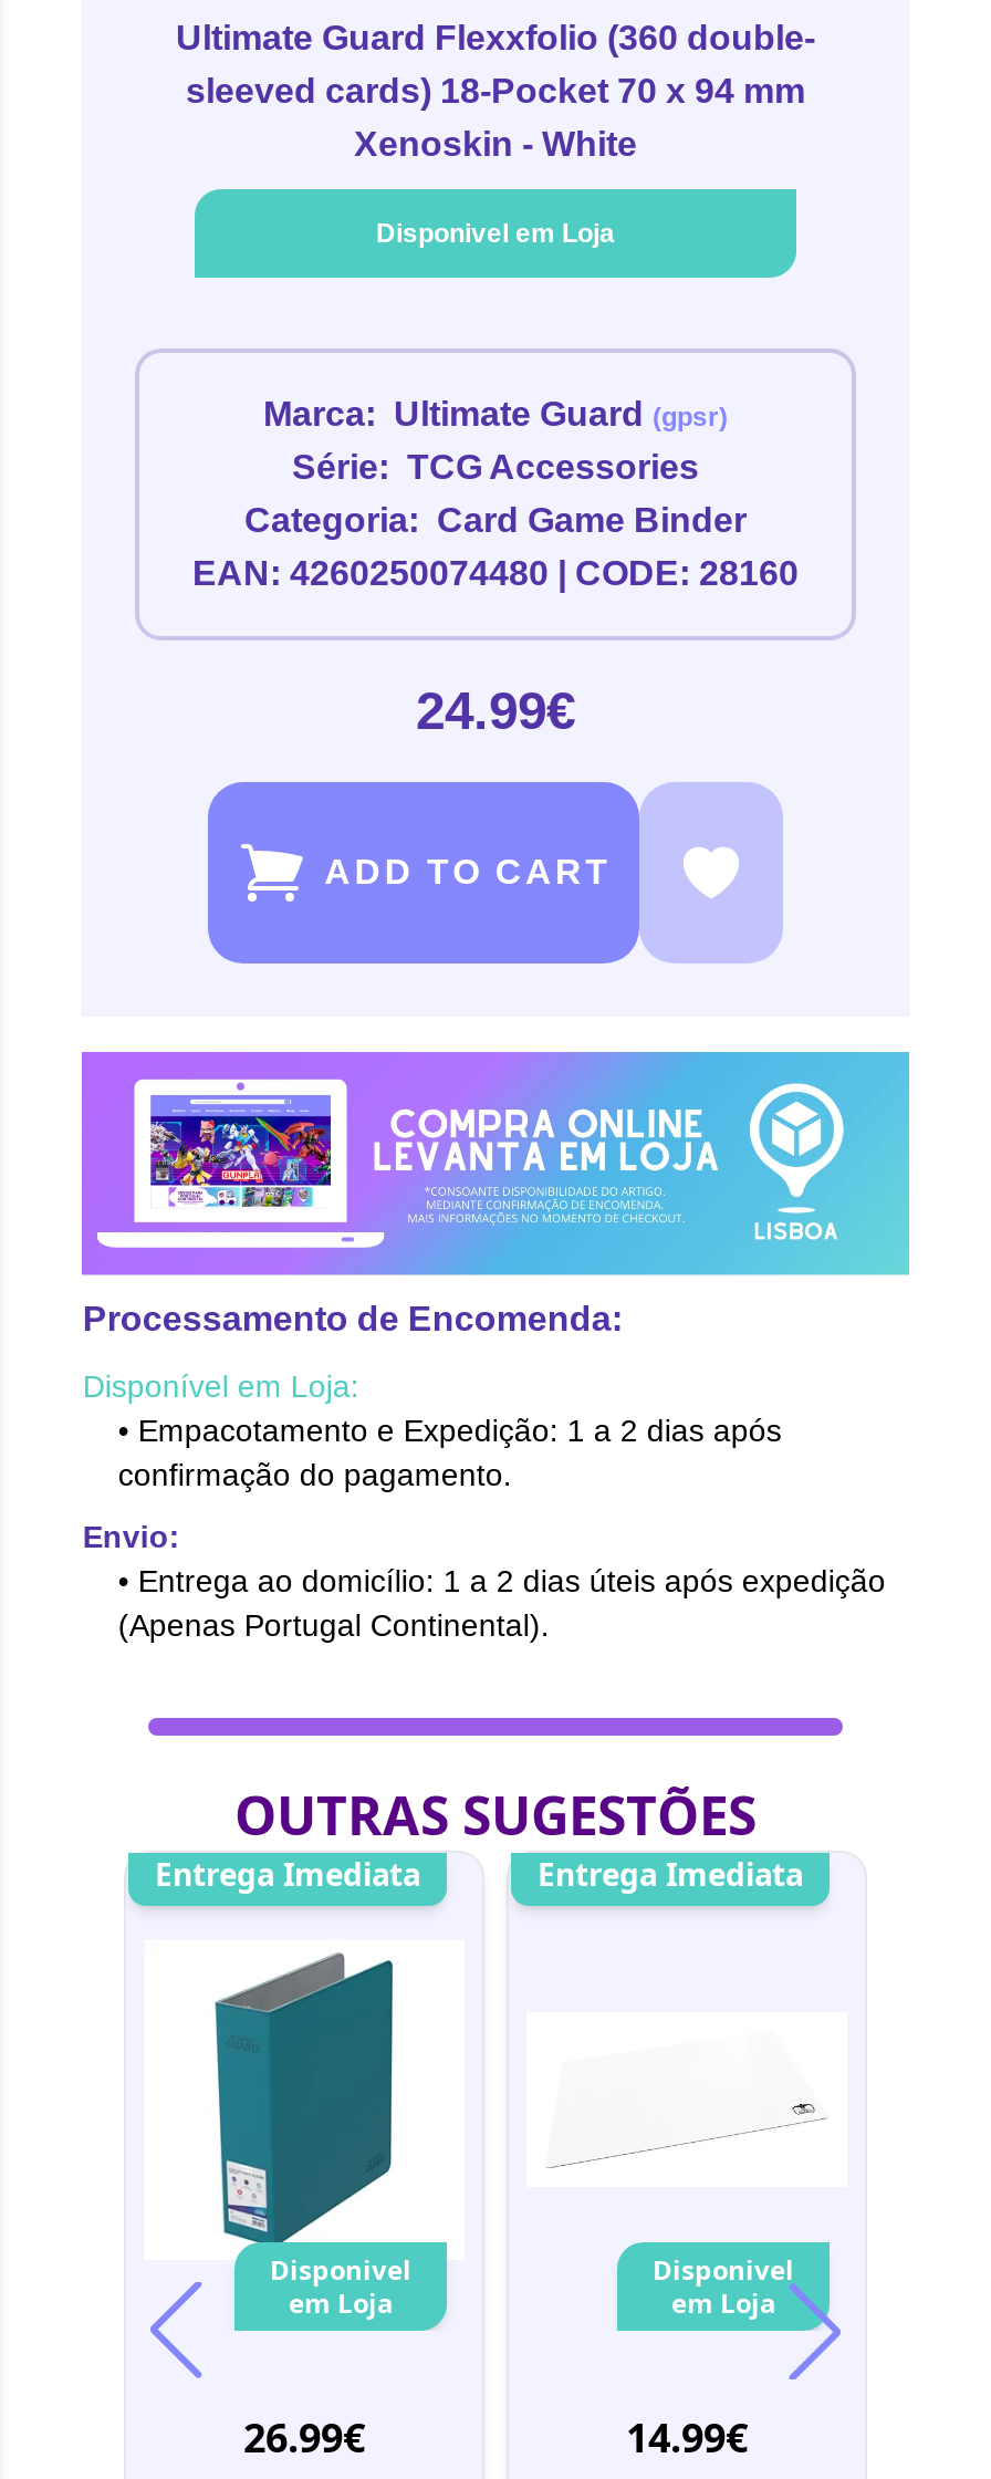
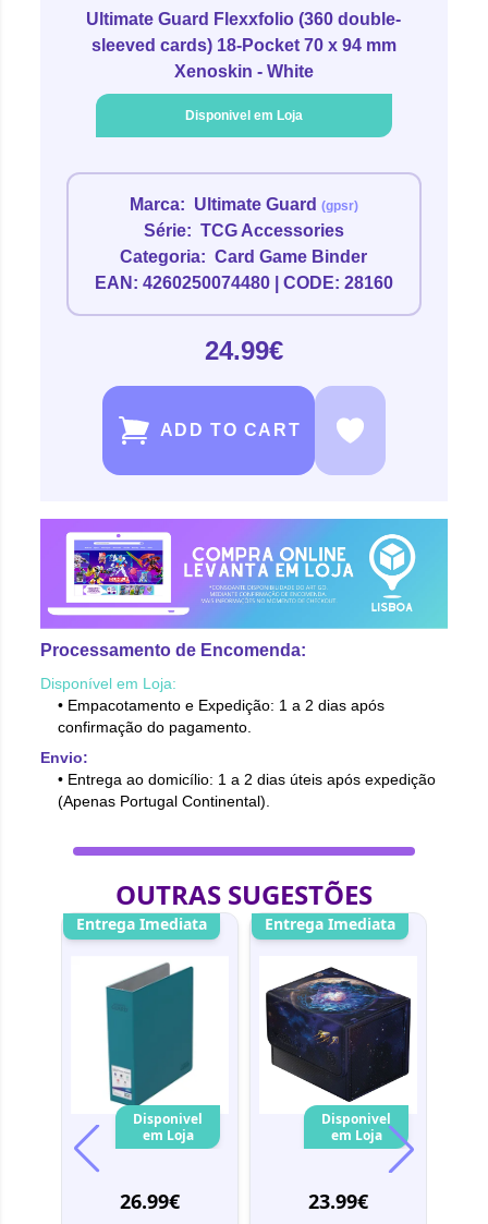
+ [image]

- 14.99€
+ 23.99€
